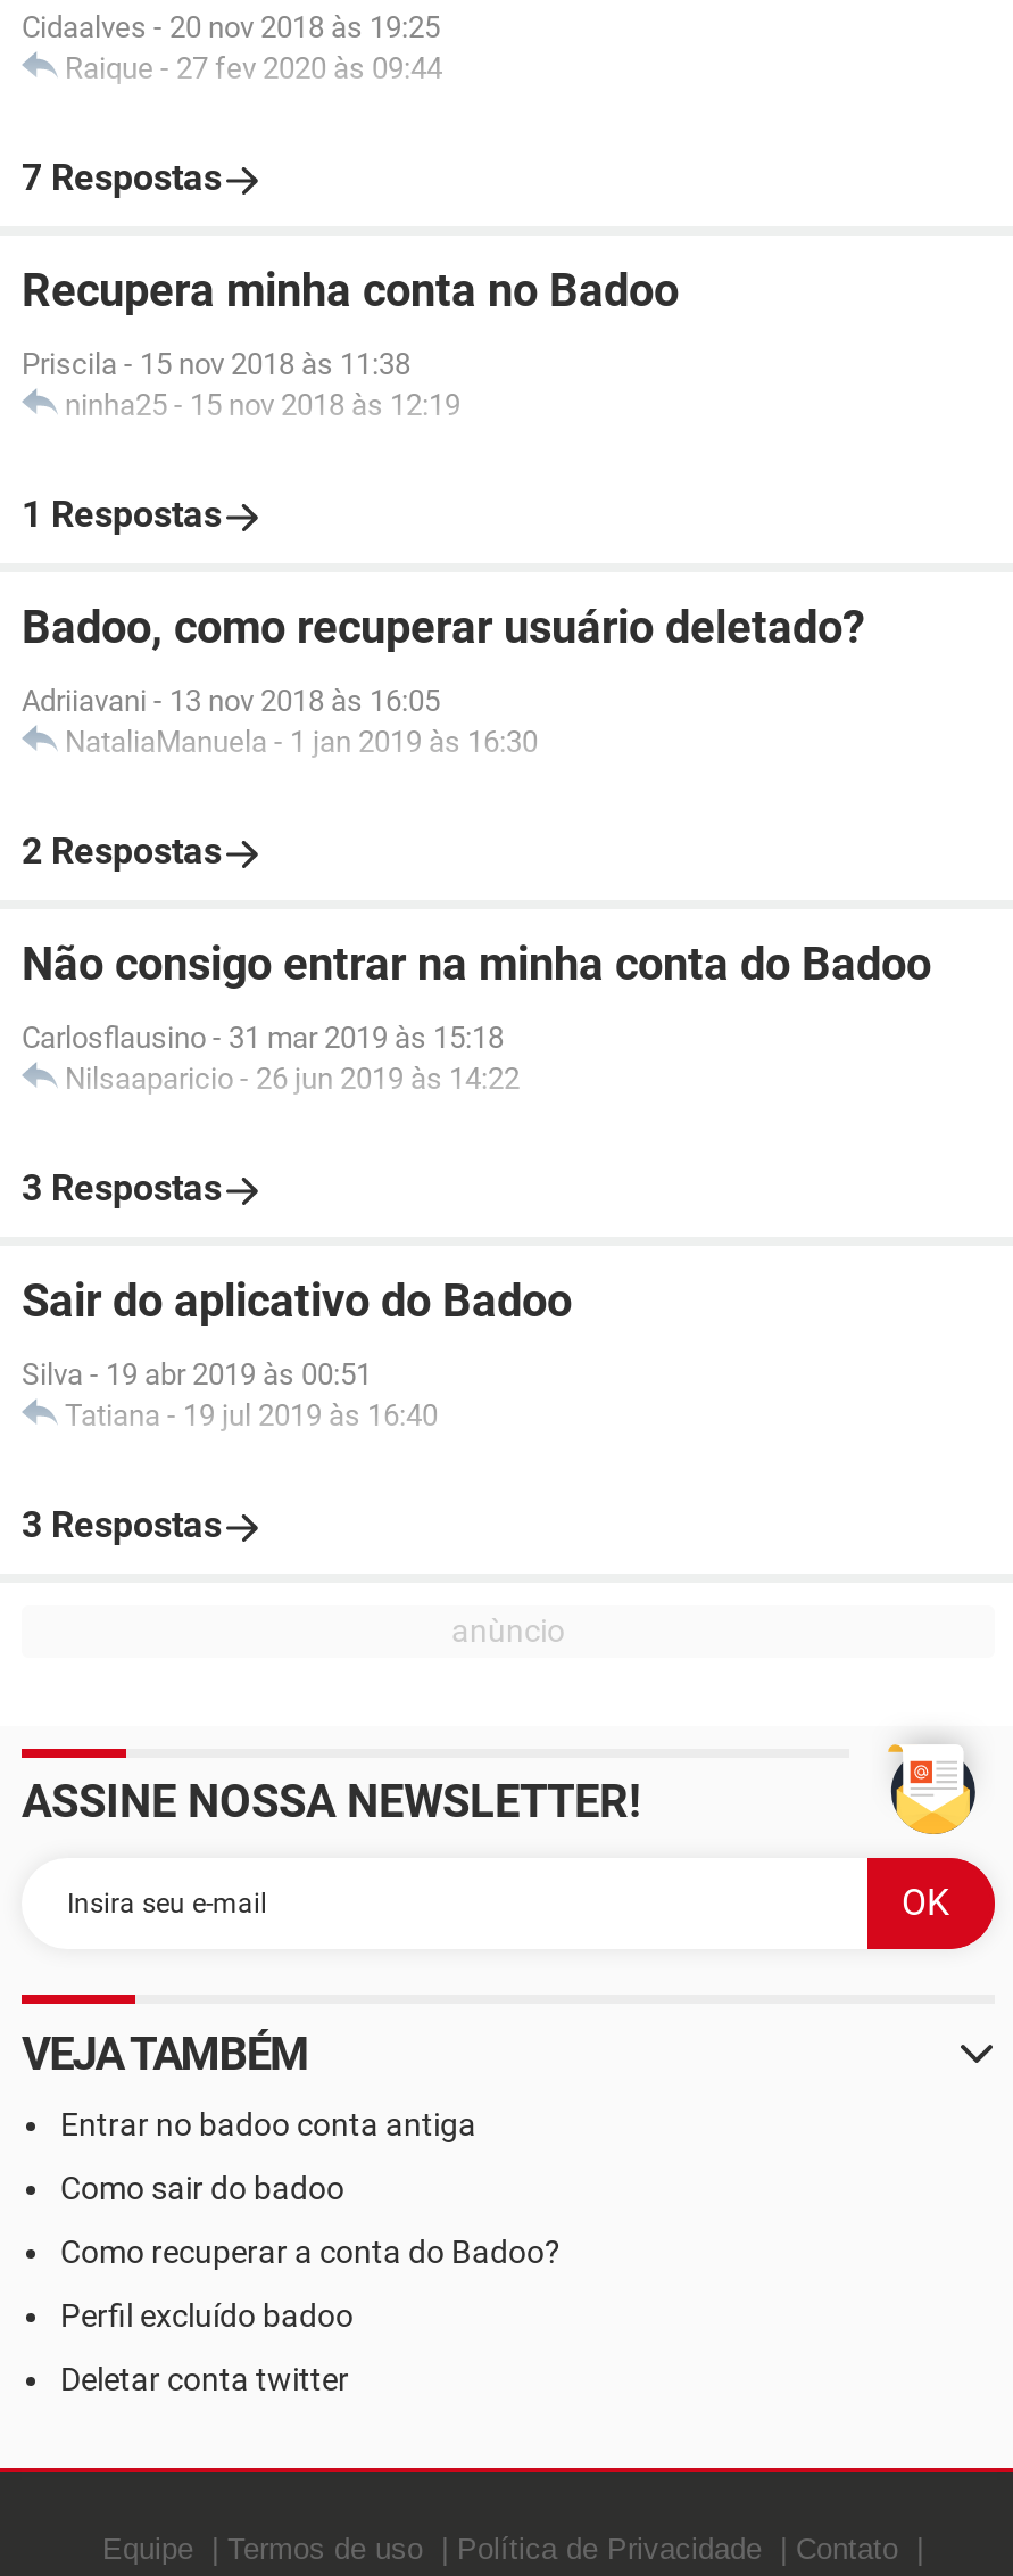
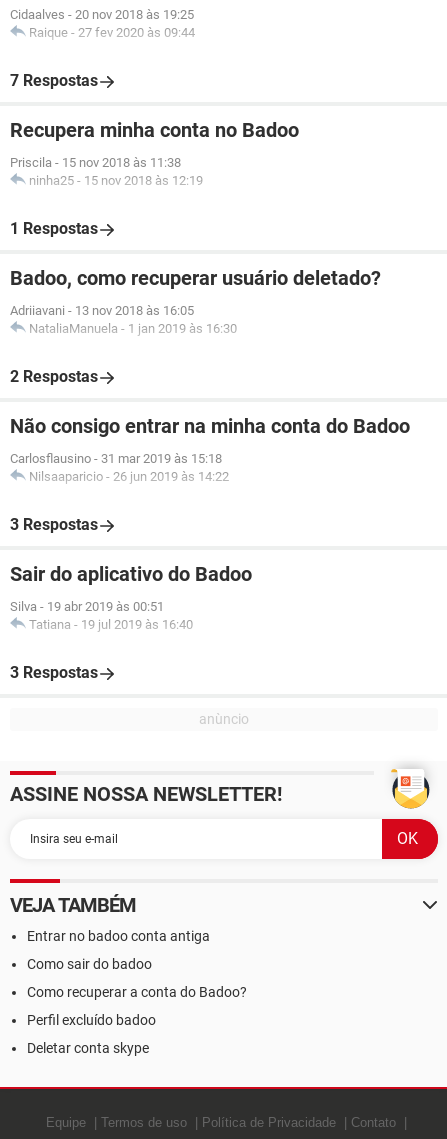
- Deletar conta twitter
+ Deletar conta skype
